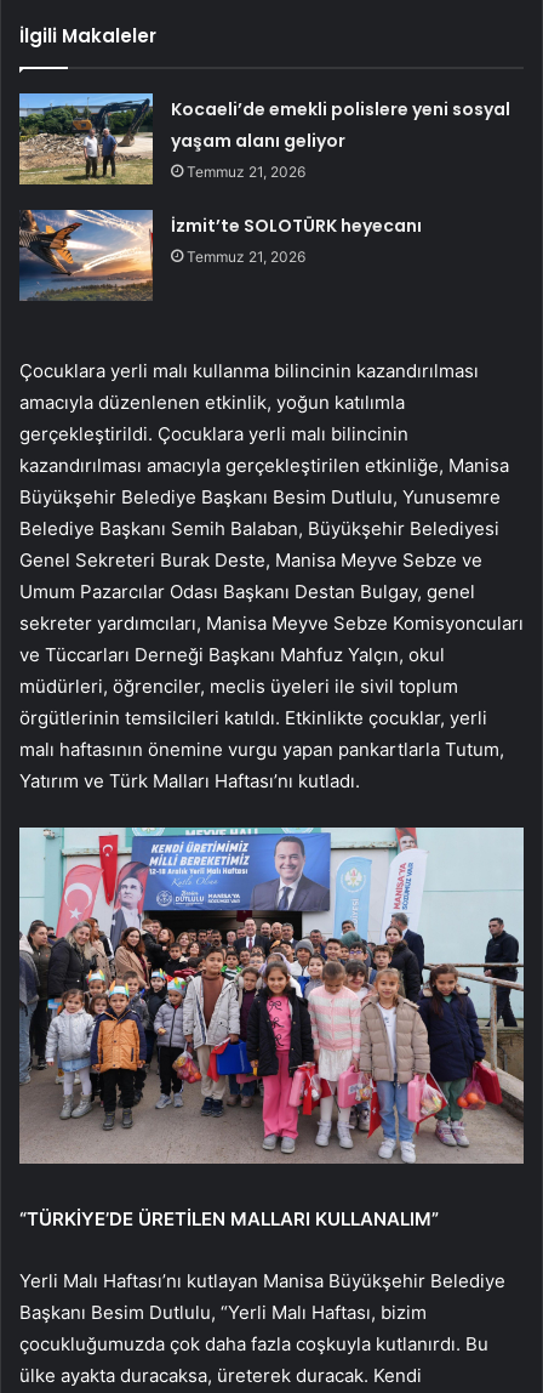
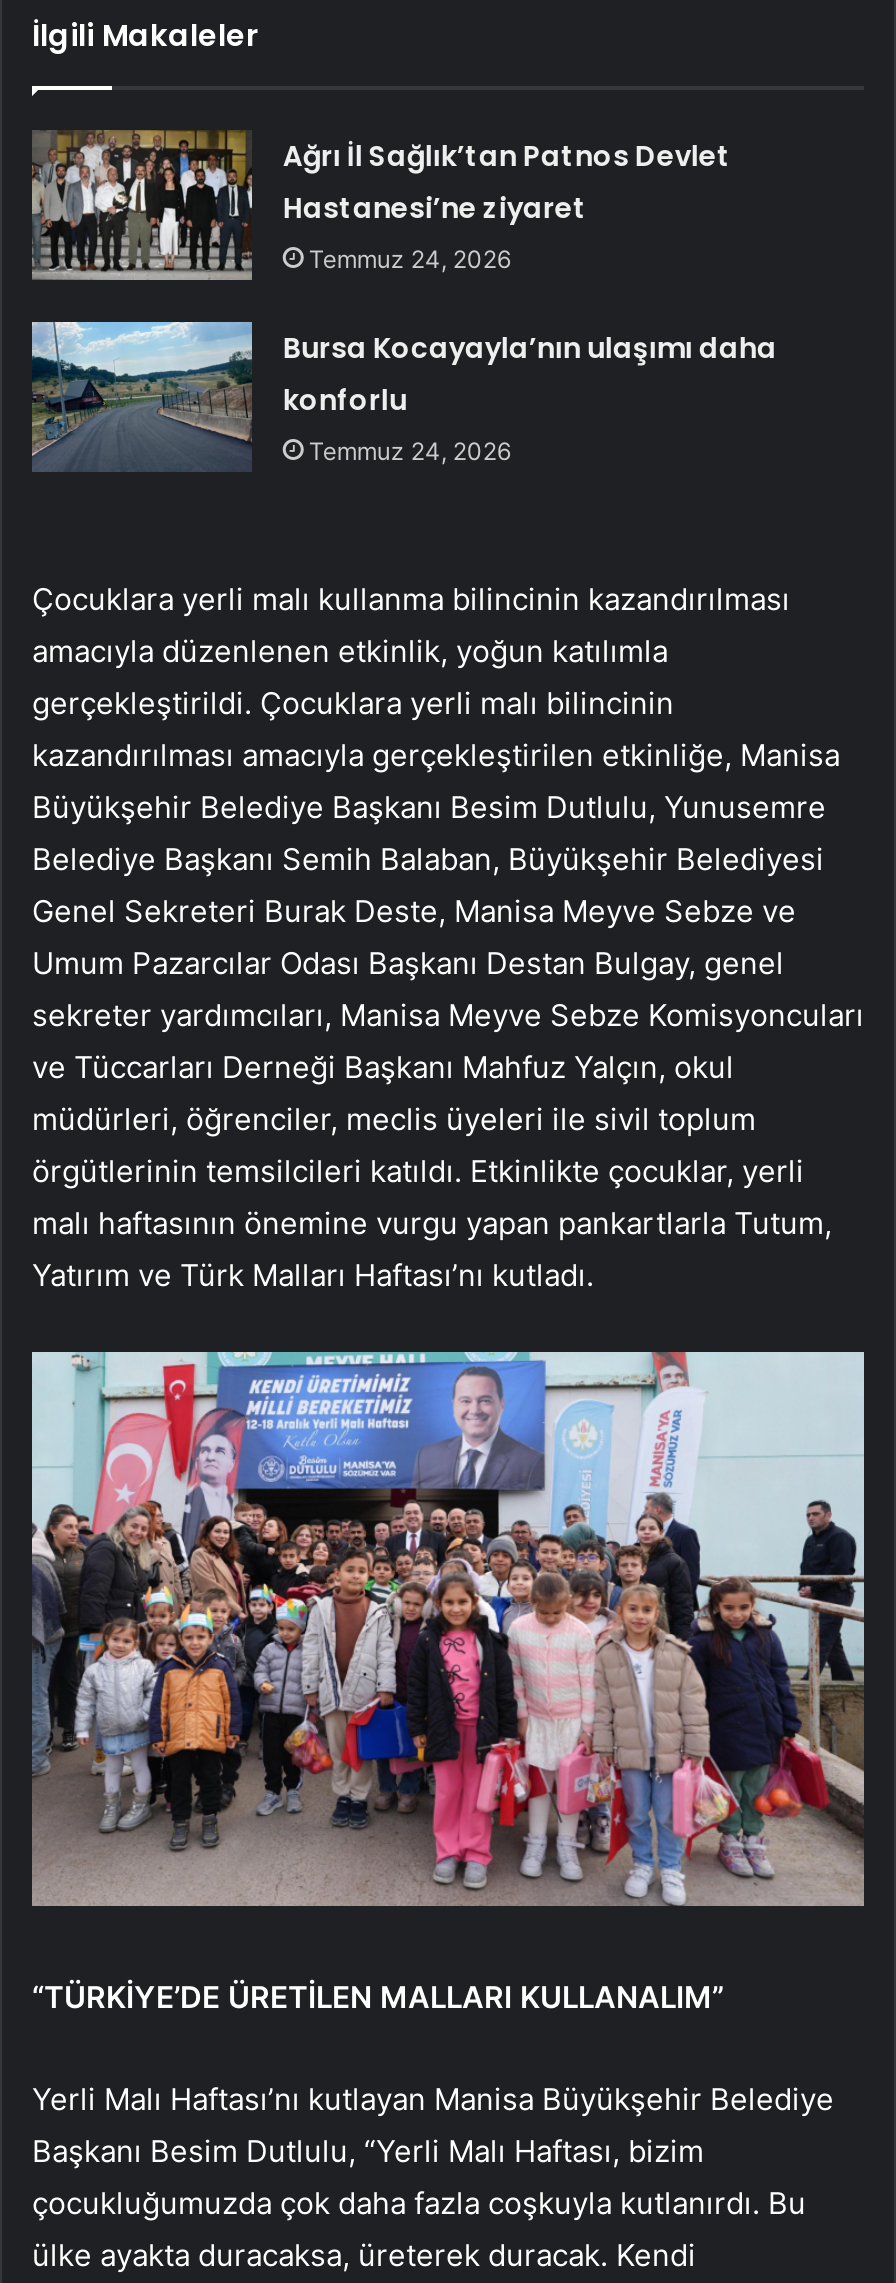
- [image]
- Kocaeli’de emekli polislere yeni sosyal
- yaşam alanı geliyor
- Temmuz 21, 2026
+ [image]
+ Ağrı İl Sağlık’tan Patnos Devlet
+ Hastanesi’ne ziyaret
+ Temmuz 24, 2026

- [image]
- İzmit’te SOLOTÜRK heyecanı
- Temmuz 21, 2026
+ [image]
+ Bursa Kocayayla’nın ulaşımı daha
+ konforlu
+ Temmuz 24, 2026
